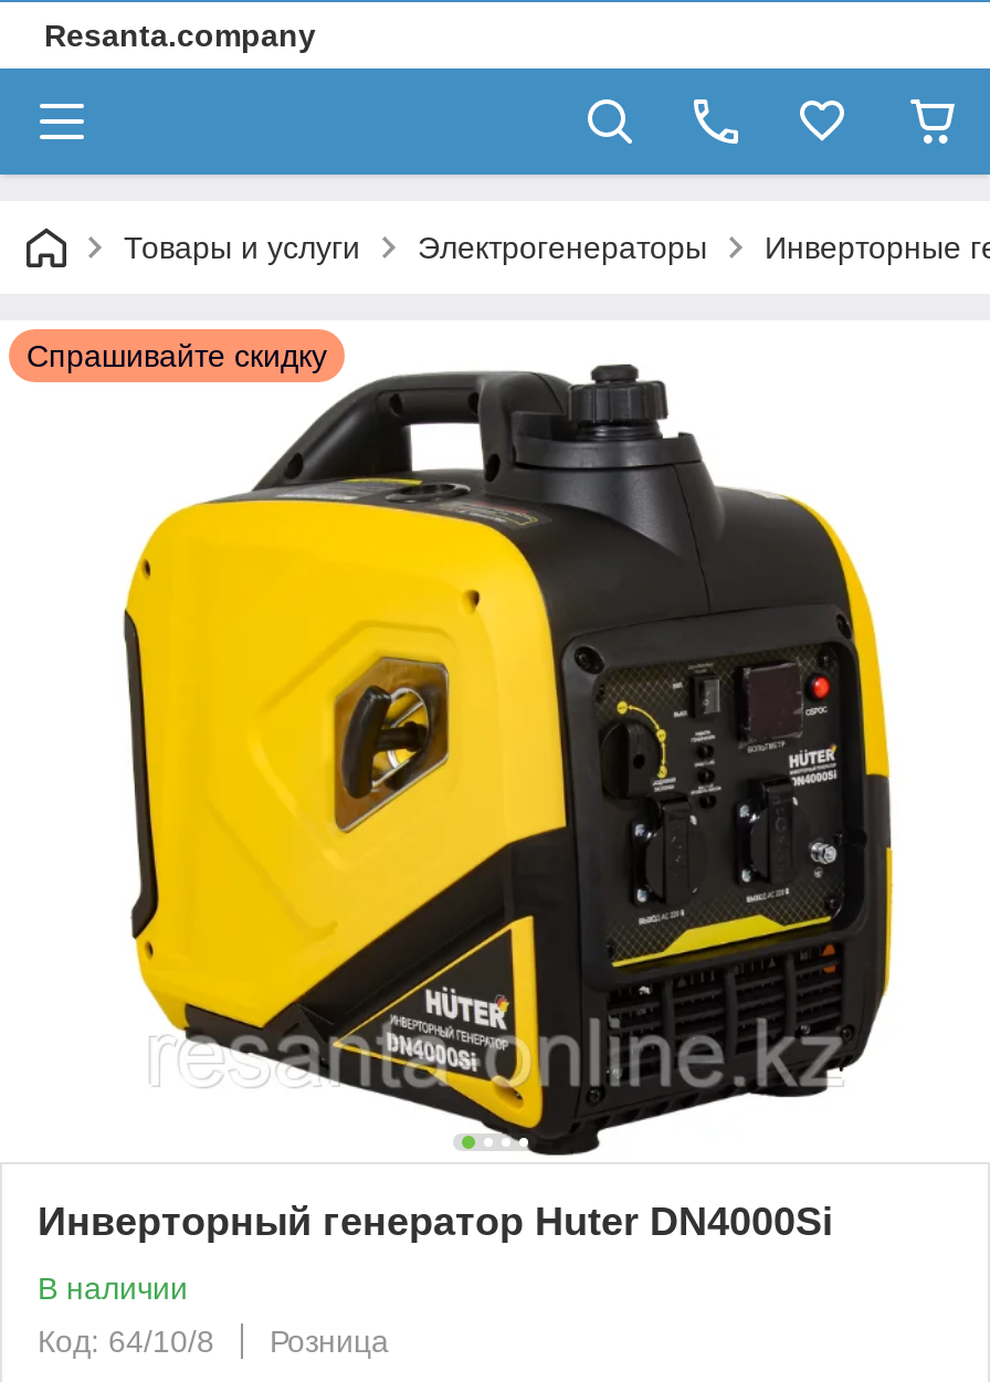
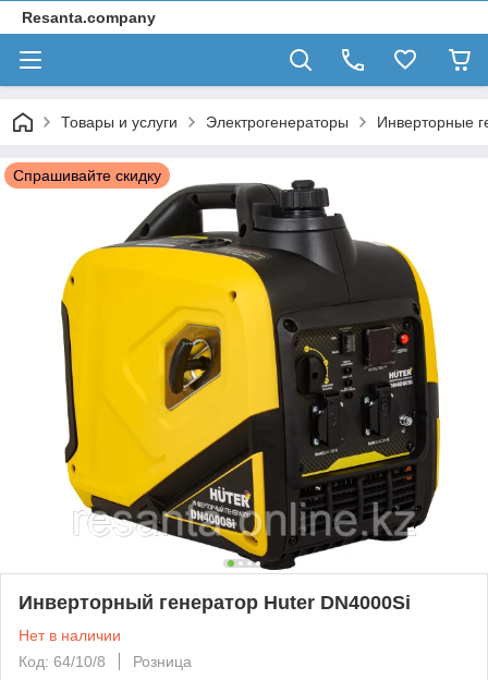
- В наличии
+ Нет в наличии
